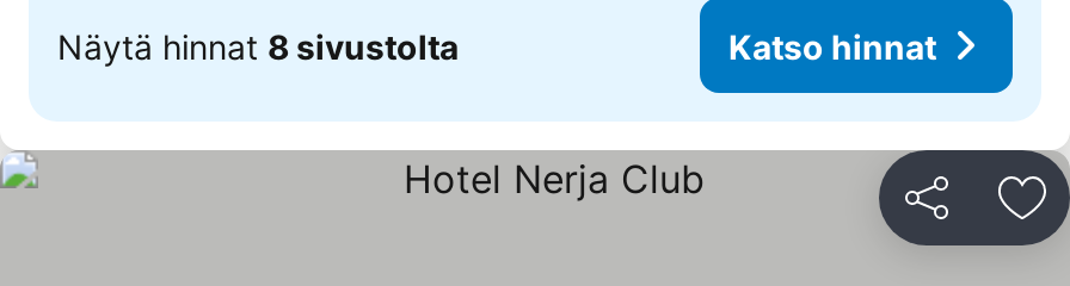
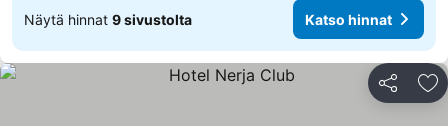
- Näytä hinnat 8 sivustolta
+ Näytä hinnat 9 sivustolta
